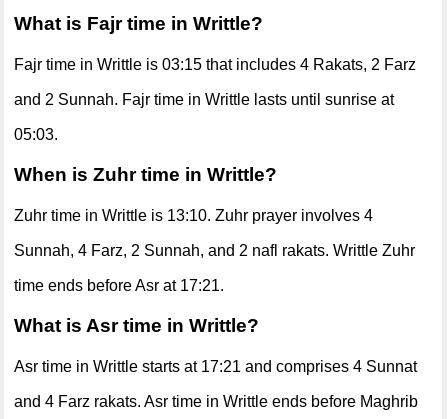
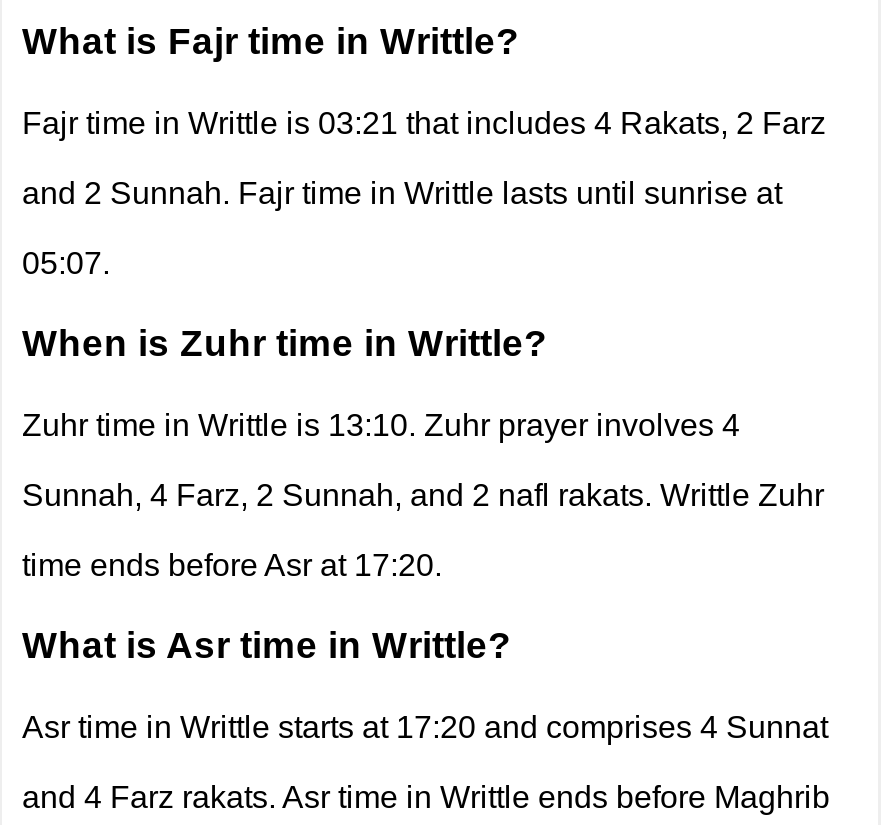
- Fajr time in Writtle is 03:15 that includes 4 Rakats, 2 Farz
+ Fajr time in Writtle is 03:21 that includes 4 Rakats, 2 Farz

- 05:03.
+ 05:07.

- time ends before Asr at 17:21.
+ time ends before Asr at 17:20.

- Asr time in Writtle starts at 17:21 and comprises 4 Sunnat
+ Asr time in Writtle starts at 17:20 and comprises 4 Sunnat
